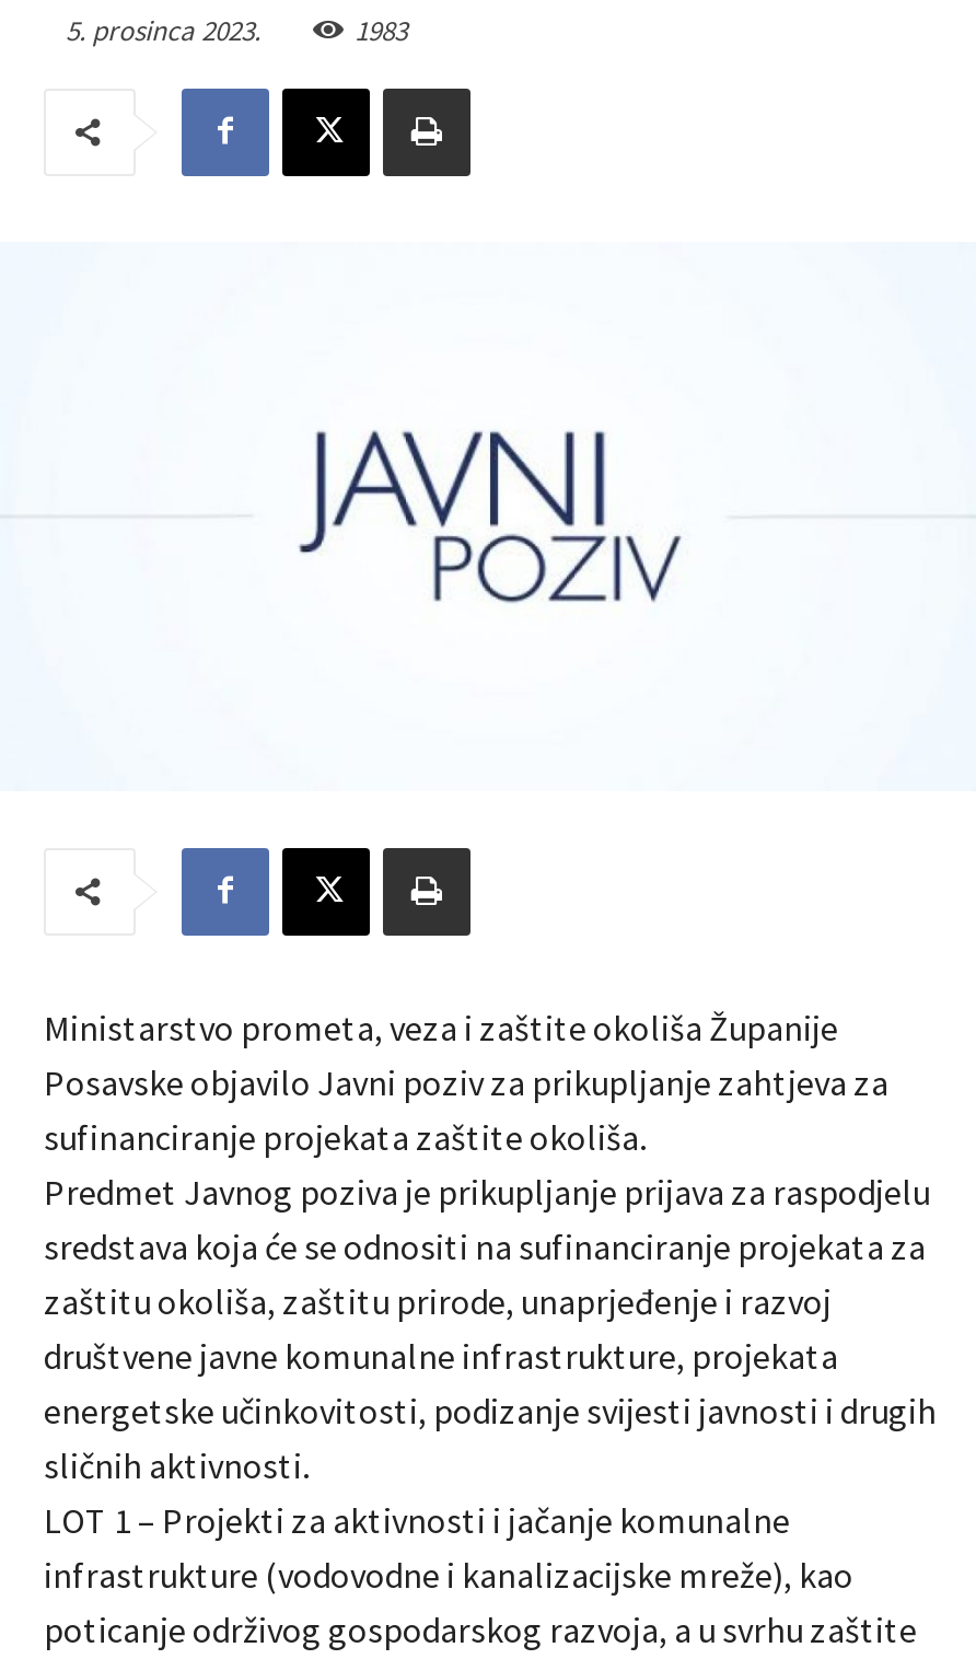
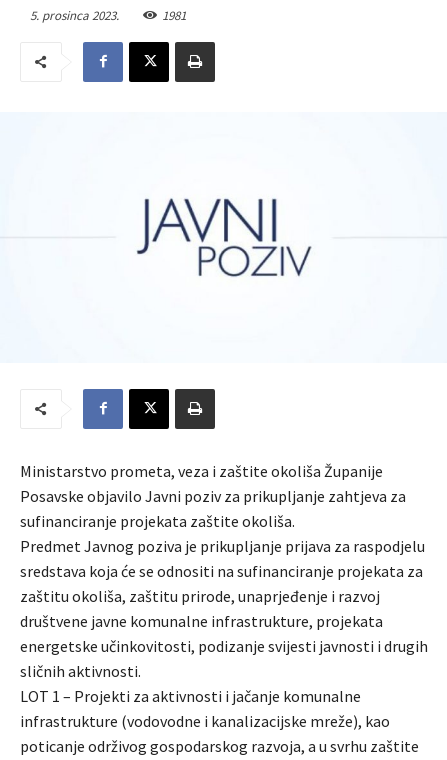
- 1983
+ 1981
